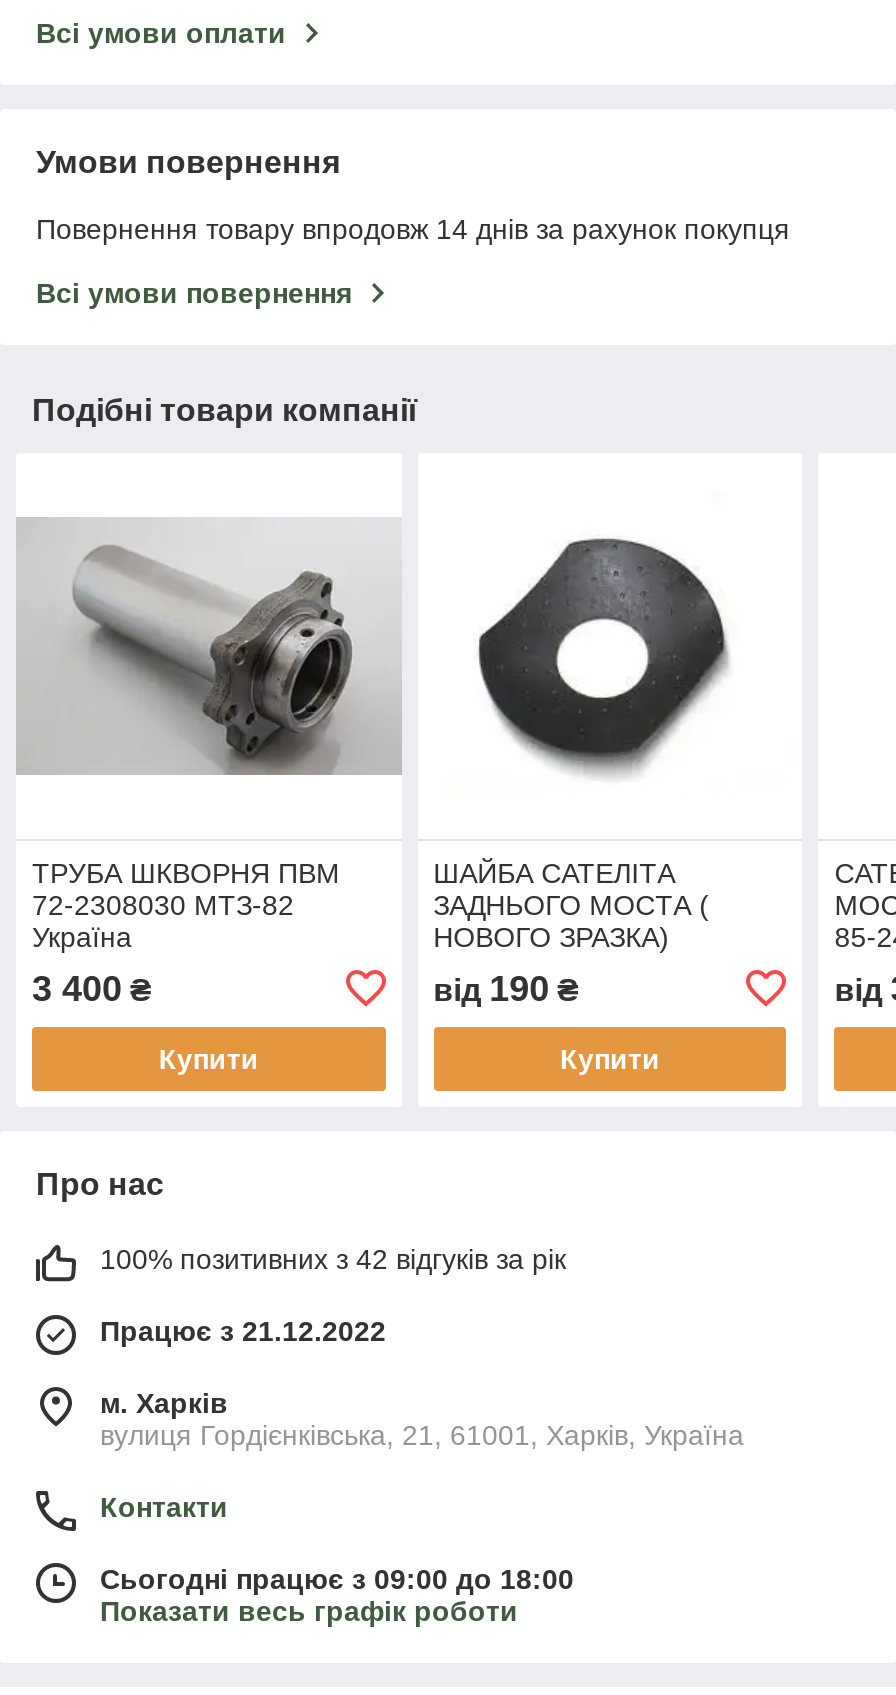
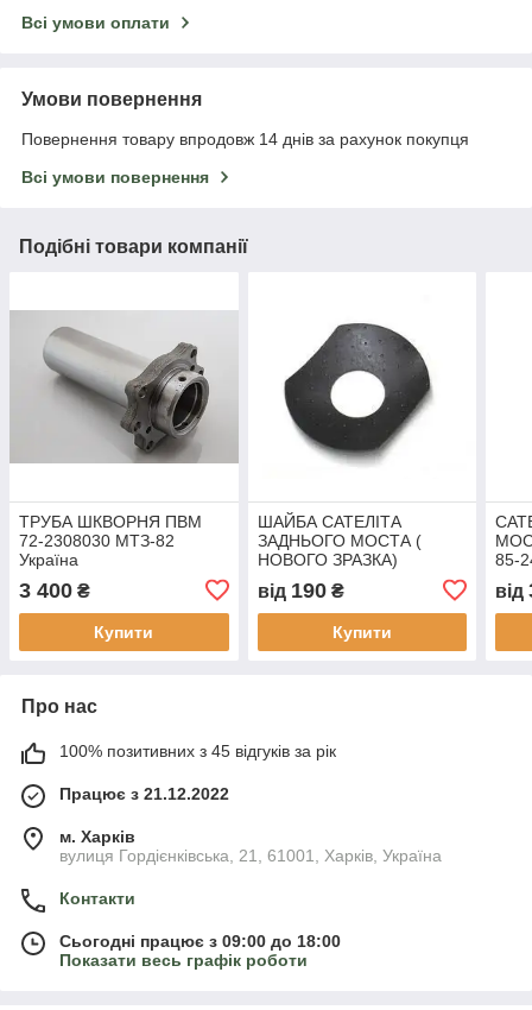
- 100% позитивних з 42 відгуків за рік
+ 100% позитивних з 45 відгуків за рік
